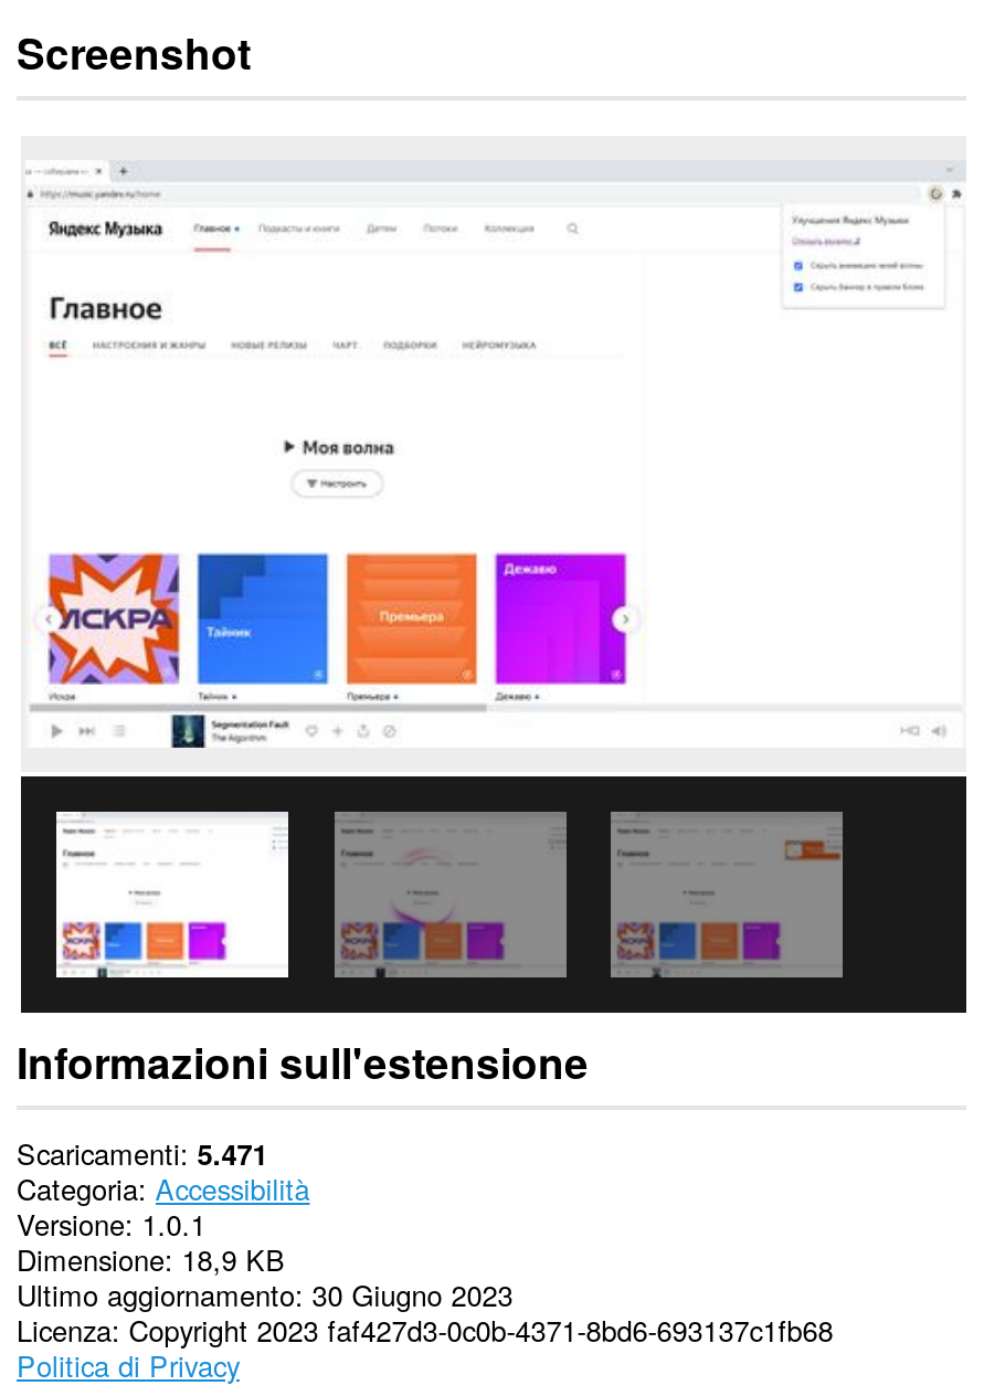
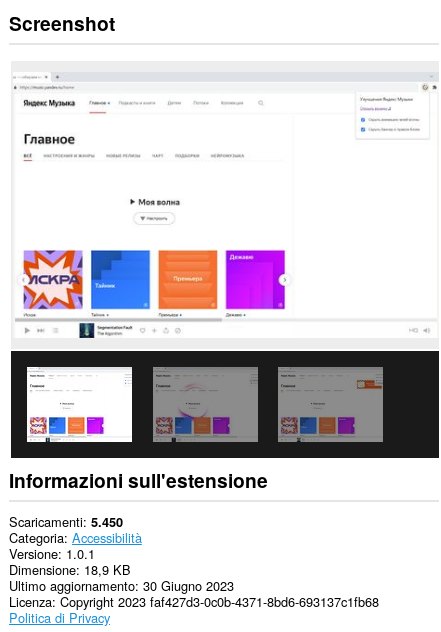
- Scaricamenti 5.471
+ Scaricamenti 5.450
